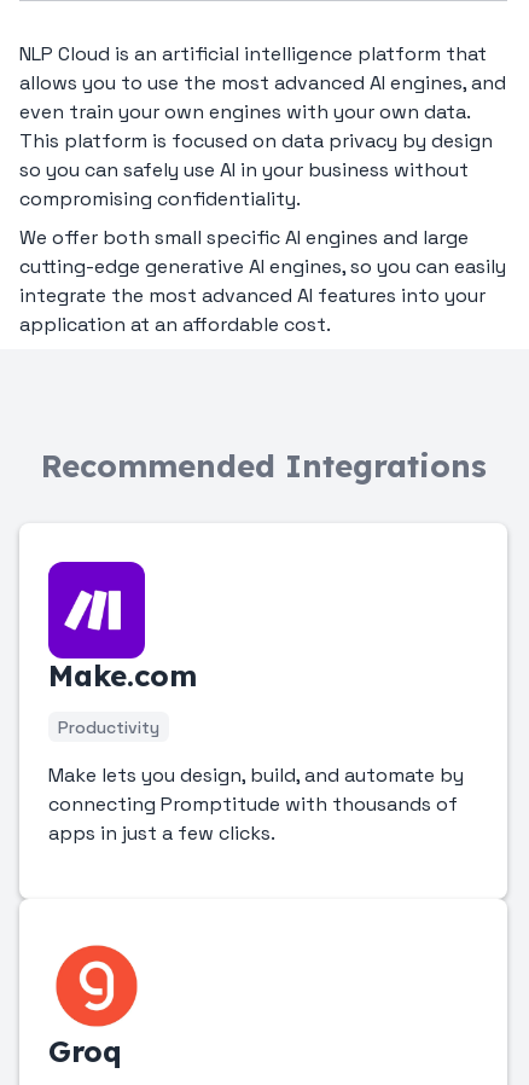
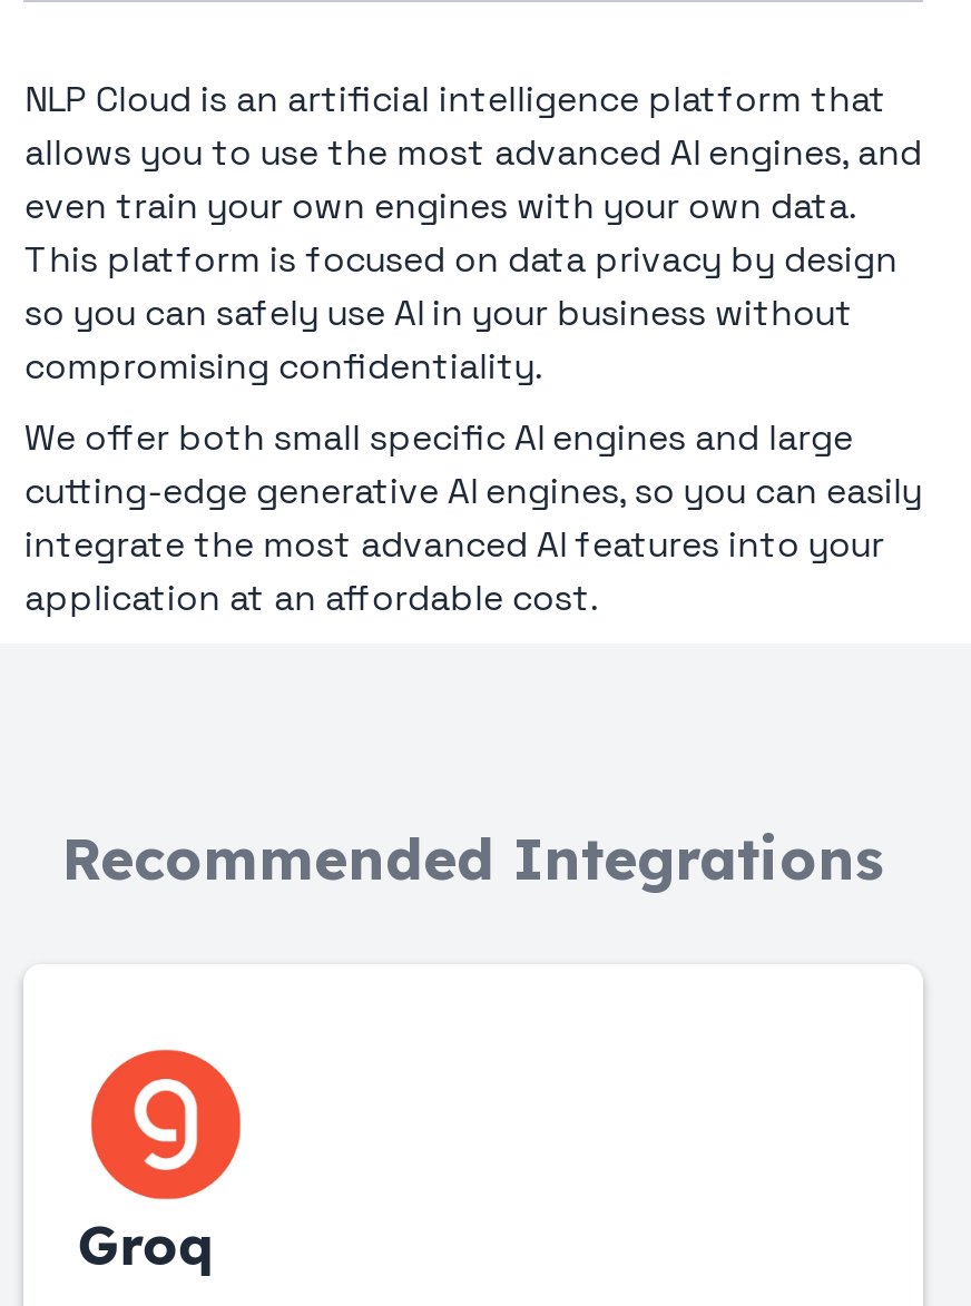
- [image]
- Make.com
- Productivity
- Make lets you design, build, and automate by
- connecting Promptitude with thousands of
- apps in just a few clicks.
